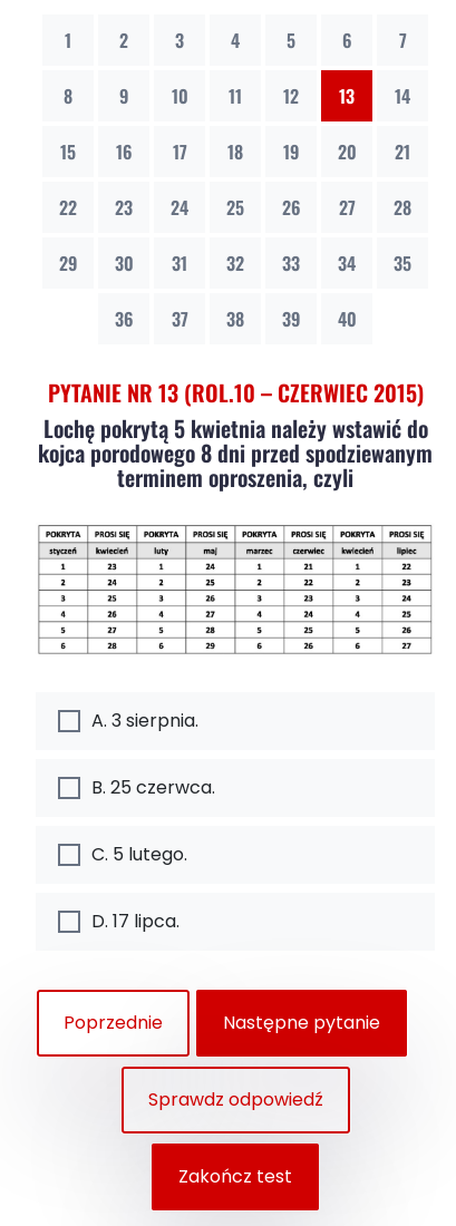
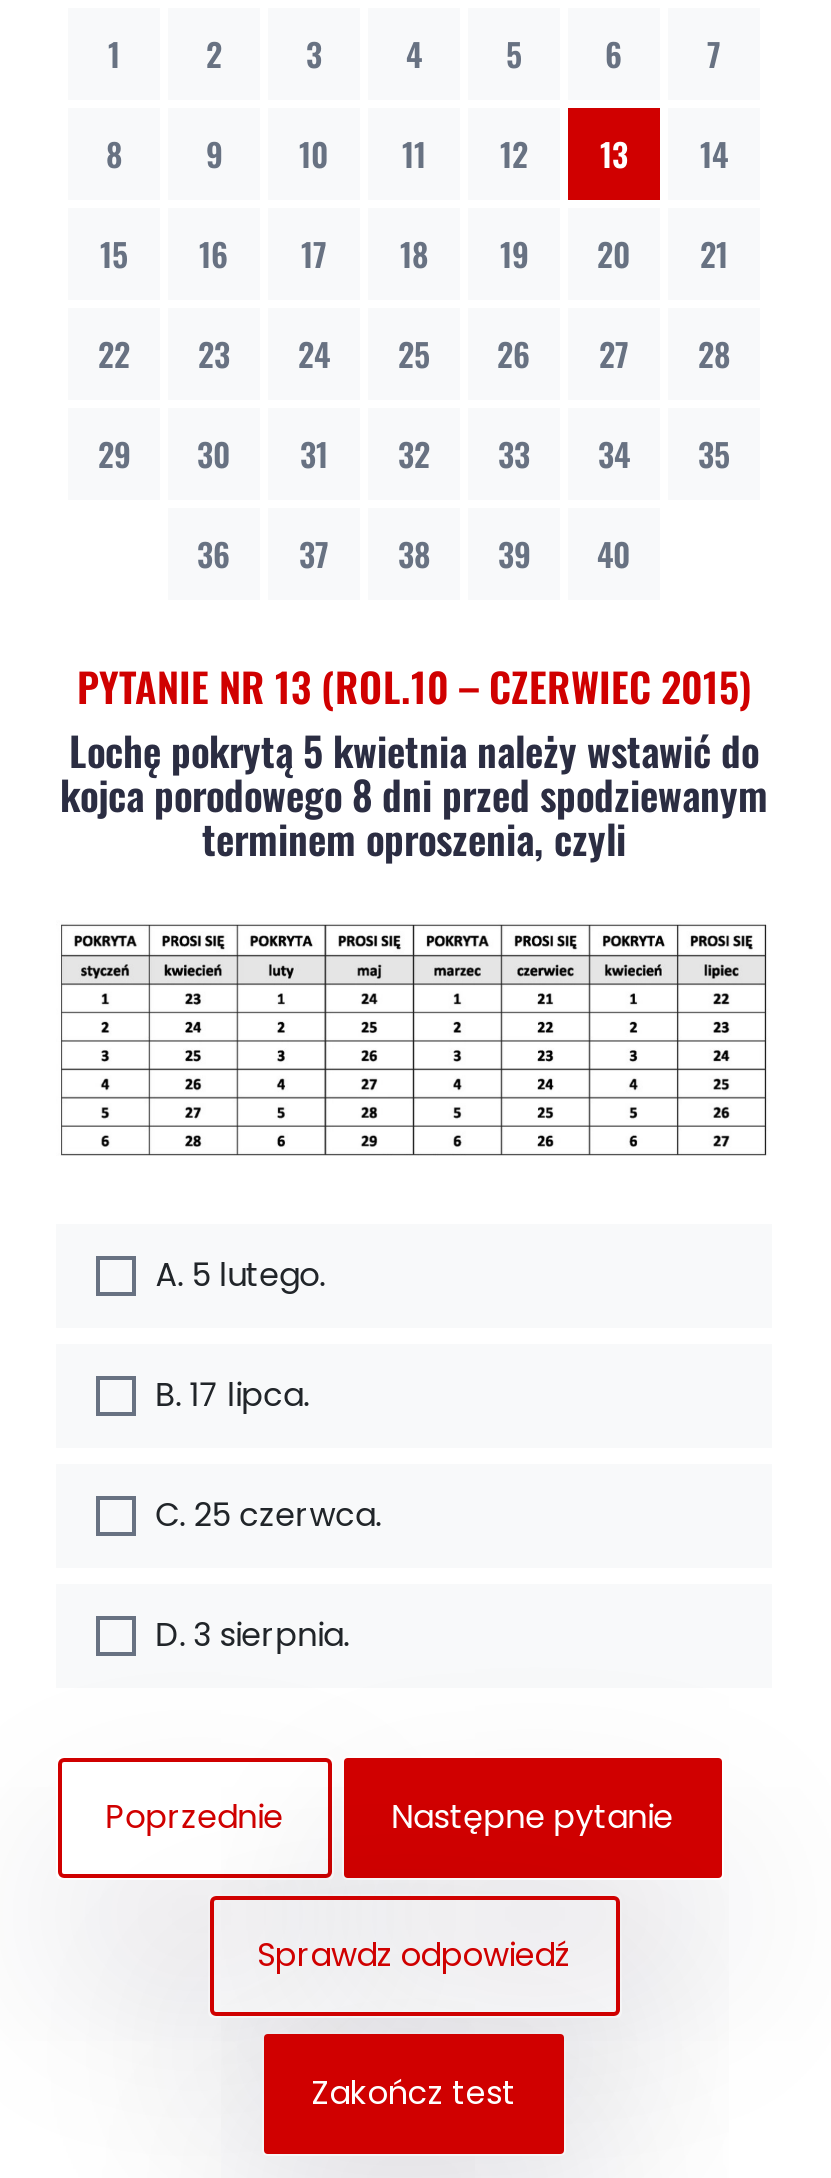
- A. 3 sierpnia.
+ A. 5 lutego.

- B. 25 czerwca.
+ B. 17 lipca.

- C. 5 lutego.
+ C. 25 czerwca.

- D. 17 lipca.
+ D. 3 sierpnia.
